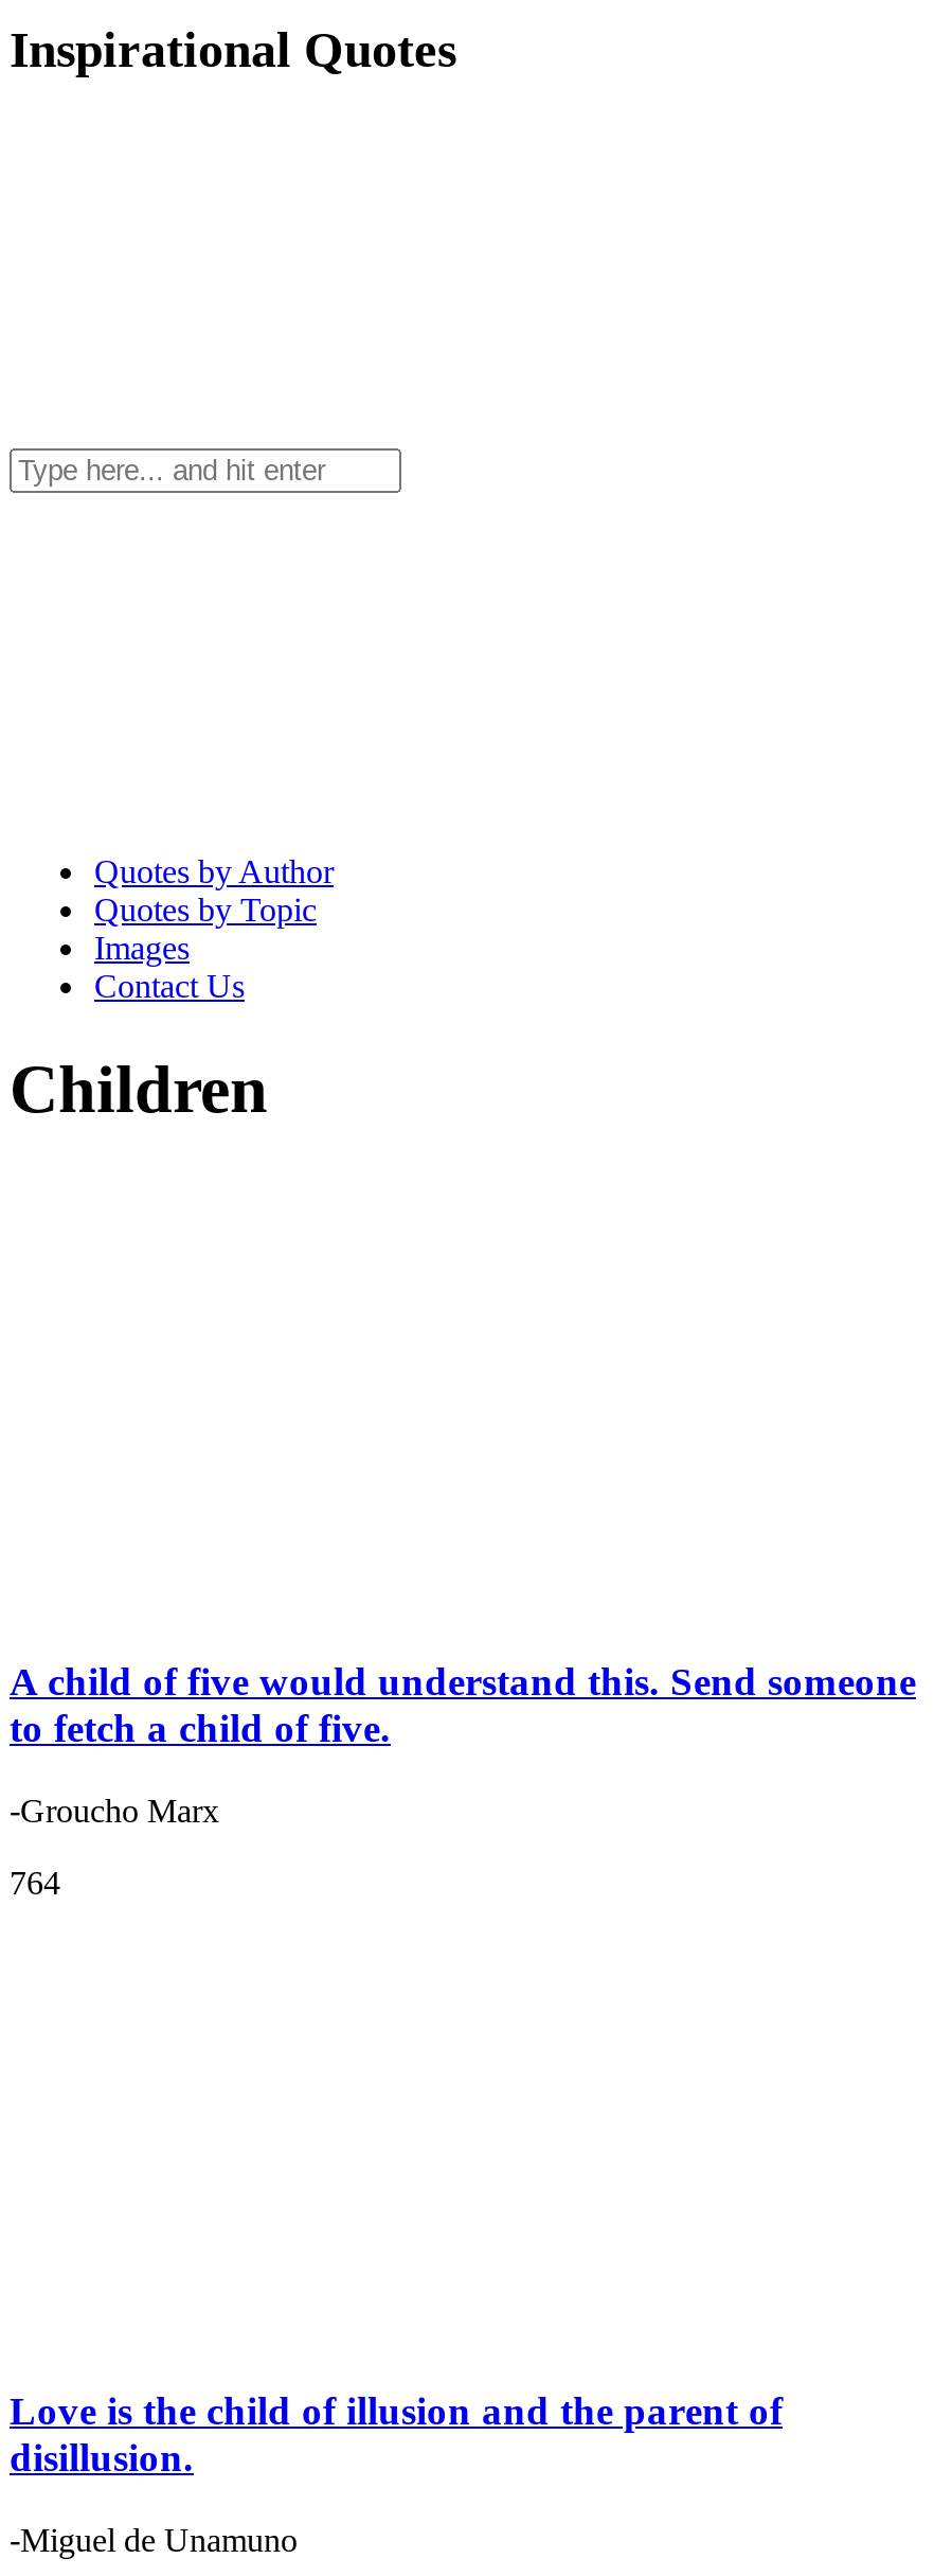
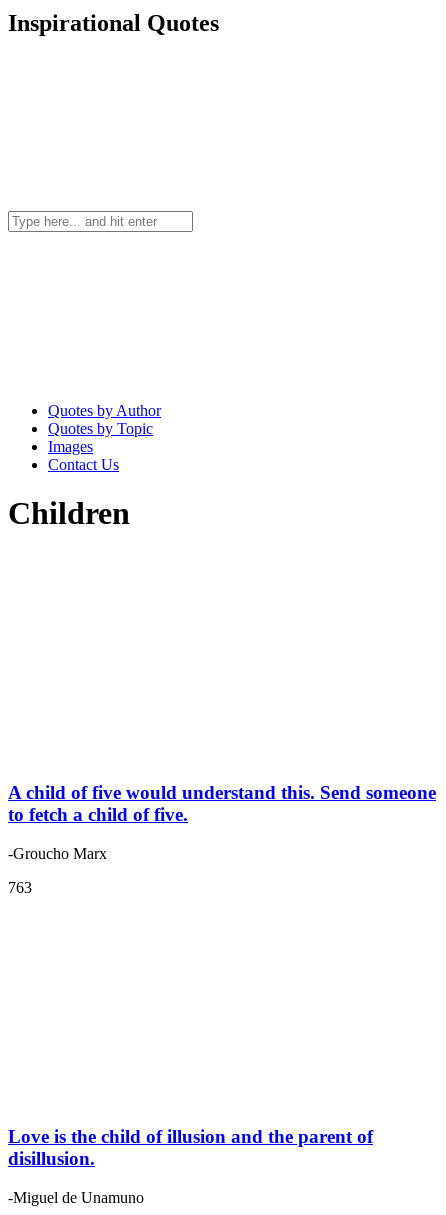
- 764
+ 763
